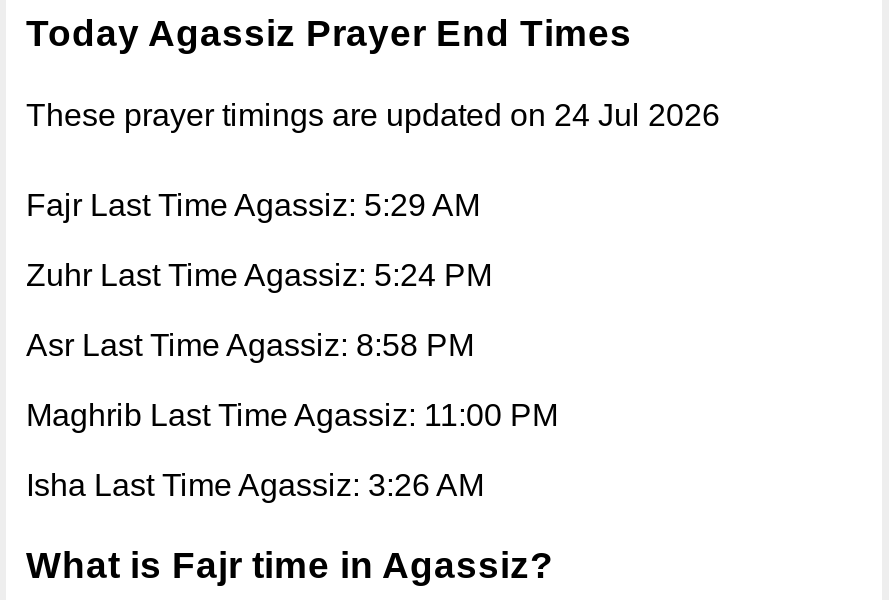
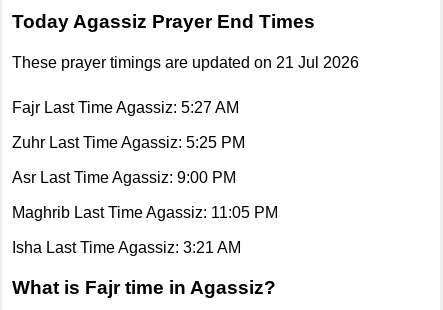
- These prayer timings are updated on 24 Jul 2026
+ These prayer timings are updated on 21 Jul 2026

- Fajr Last Time Agassiz: 5:29 AM
+ Fajr Last Time Agassiz: 5:27 AM

- Zuhr Last Time Agassiz: 5:24 PM
+ Zuhr Last Time Agassiz: 5:25 PM

- Asr Last Time Agassiz: 8:58 PM
+ Asr Last Time Agassiz: 9:00 PM

- Maghrib Last Time Agassiz: 11:00 PM
+ Maghrib Last Time Agassiz: 11:05 PM

- Isha Last Time Agassiz: 3:26 AM
+ Isha Last Time Agassiz: 3:21 AM
